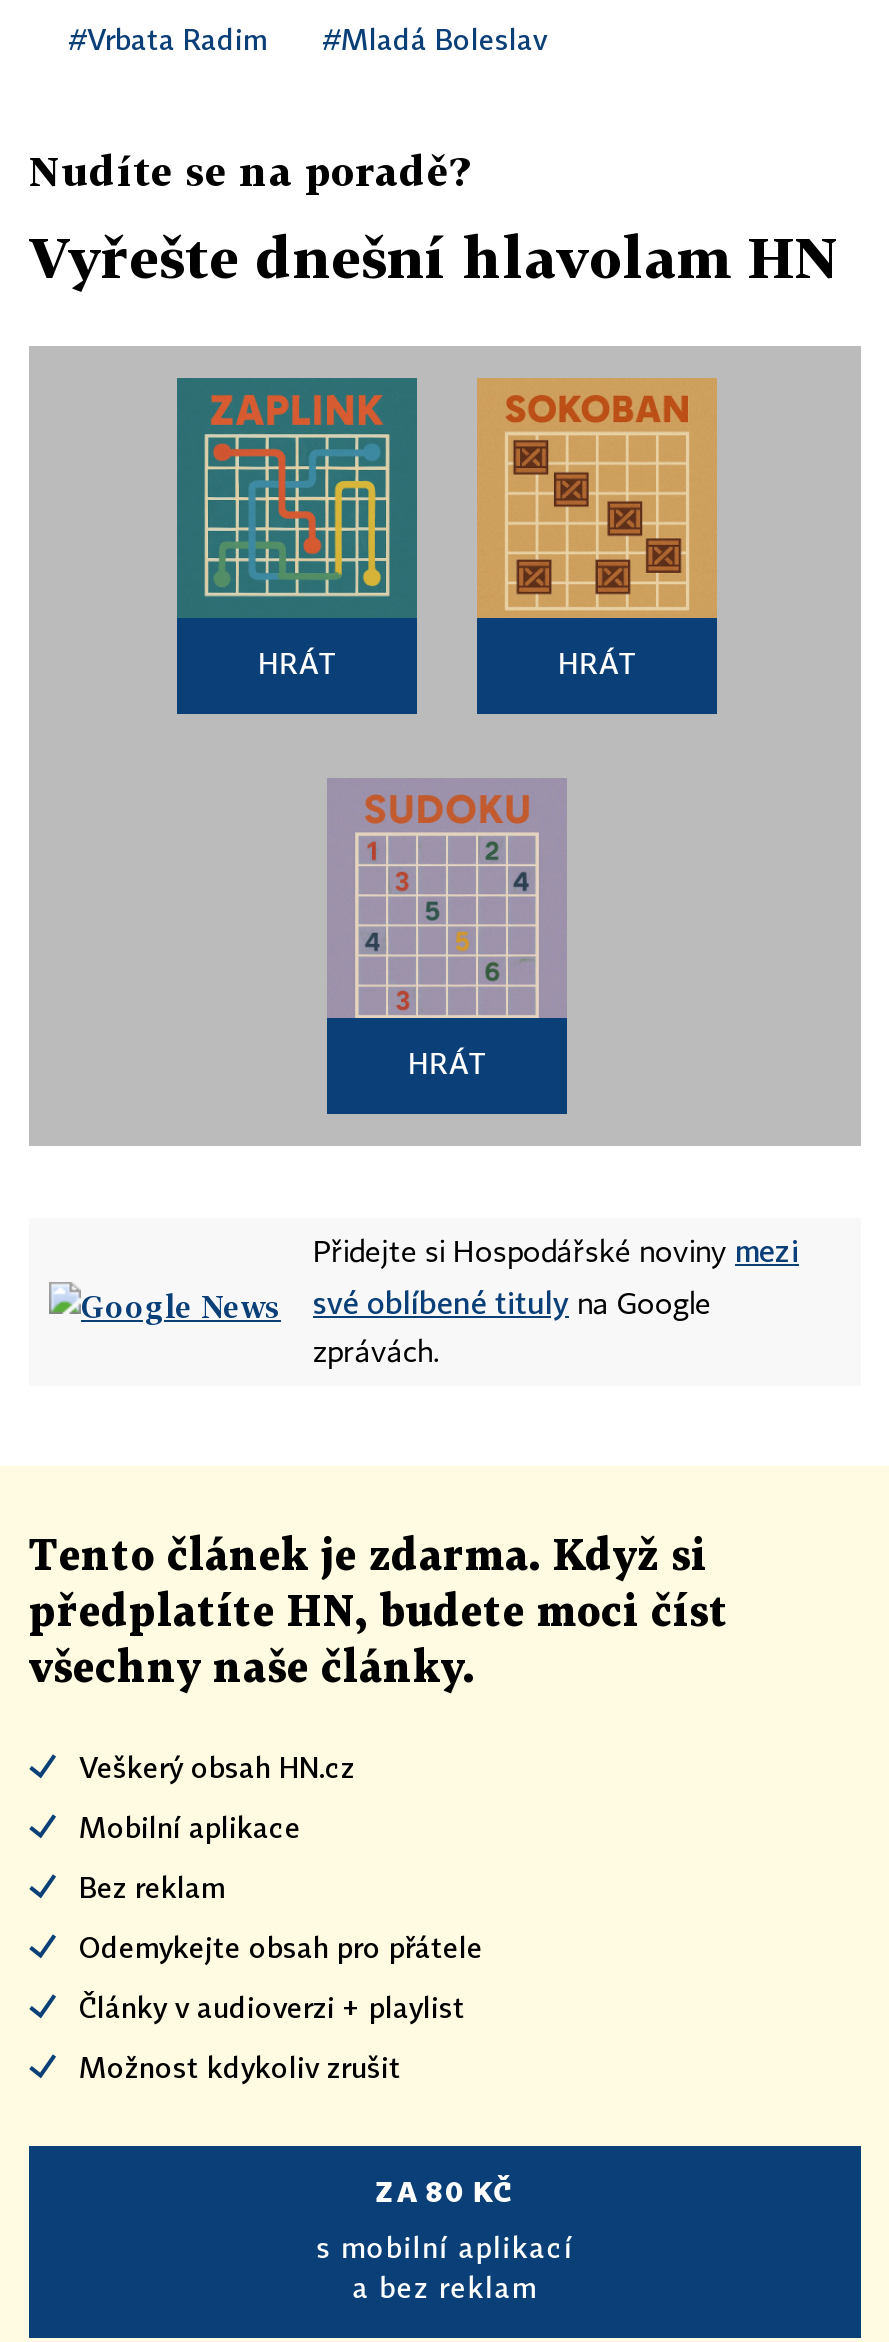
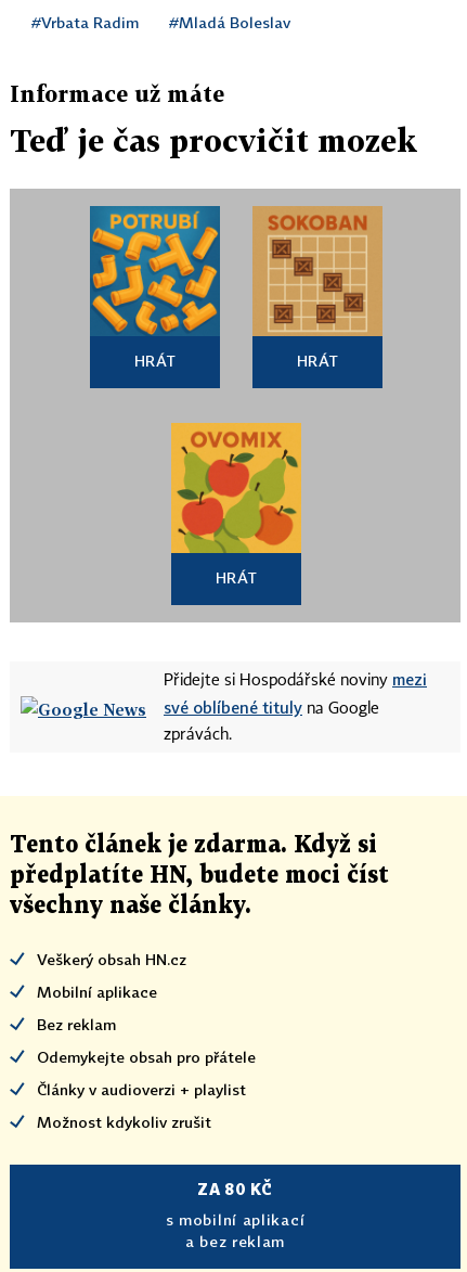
- Nudíte se na poradě?
+ Informace už máte

- Vyřešte dnešní hlavolam HN
+ Teď je čas procvičit mozek

- [image]
+ [image]

- [image]
+ [image]
